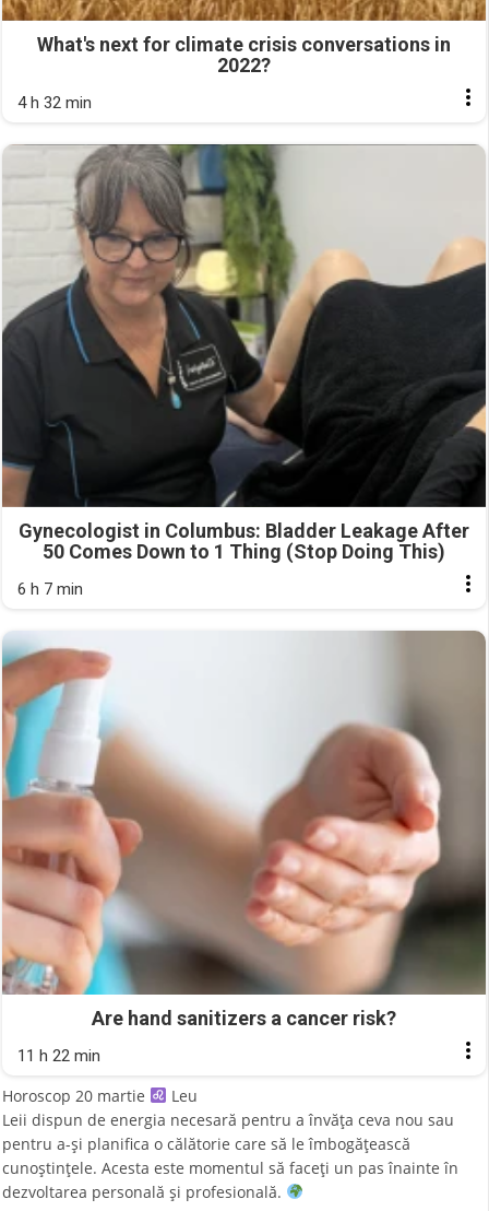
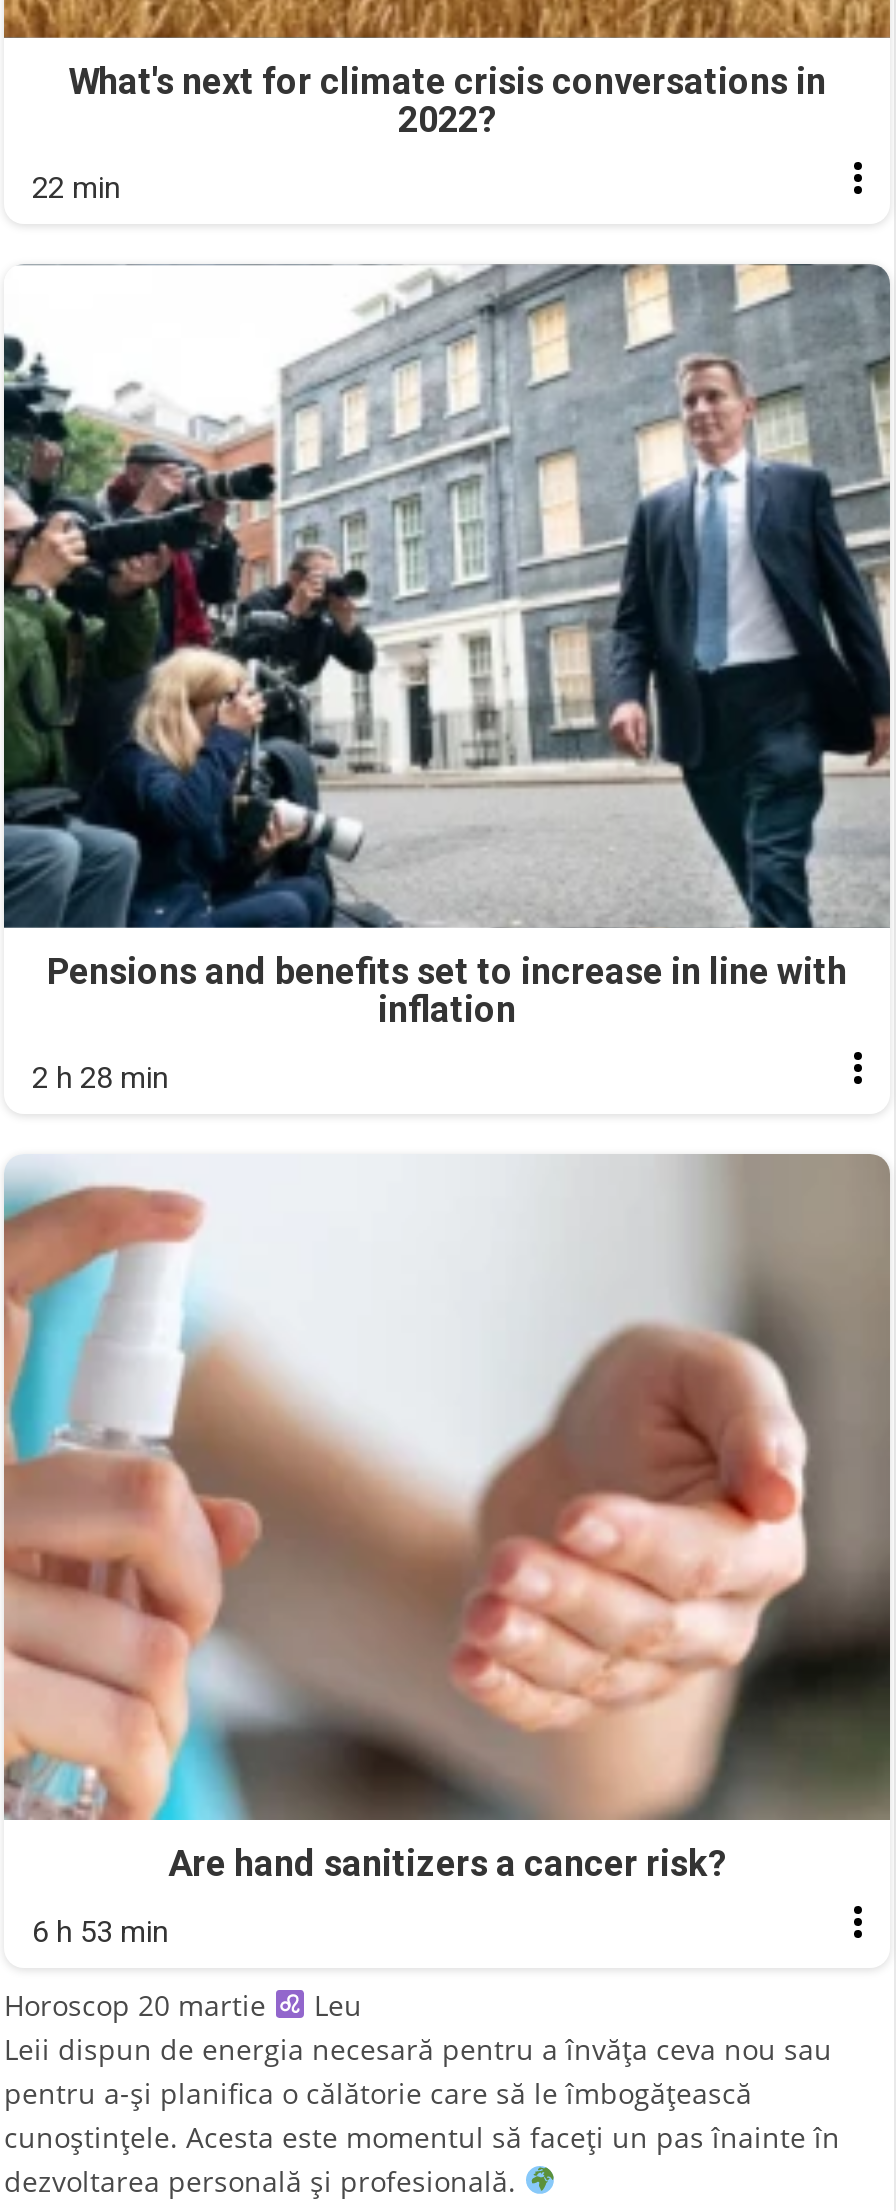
- 4 h 32 min
+ 22 min

- [image]
- Gynecologist in Columbus: Bladder Leakage After
- 50 Comes Down to 1 Thing (Stop Doing This)
+ [image]
+ Pensions and benefits set to increase in line with
+ inflation

- 6 h 7 min
+ 2 h 28 min

- 11 h 22 min
+ 6 h 53 min
